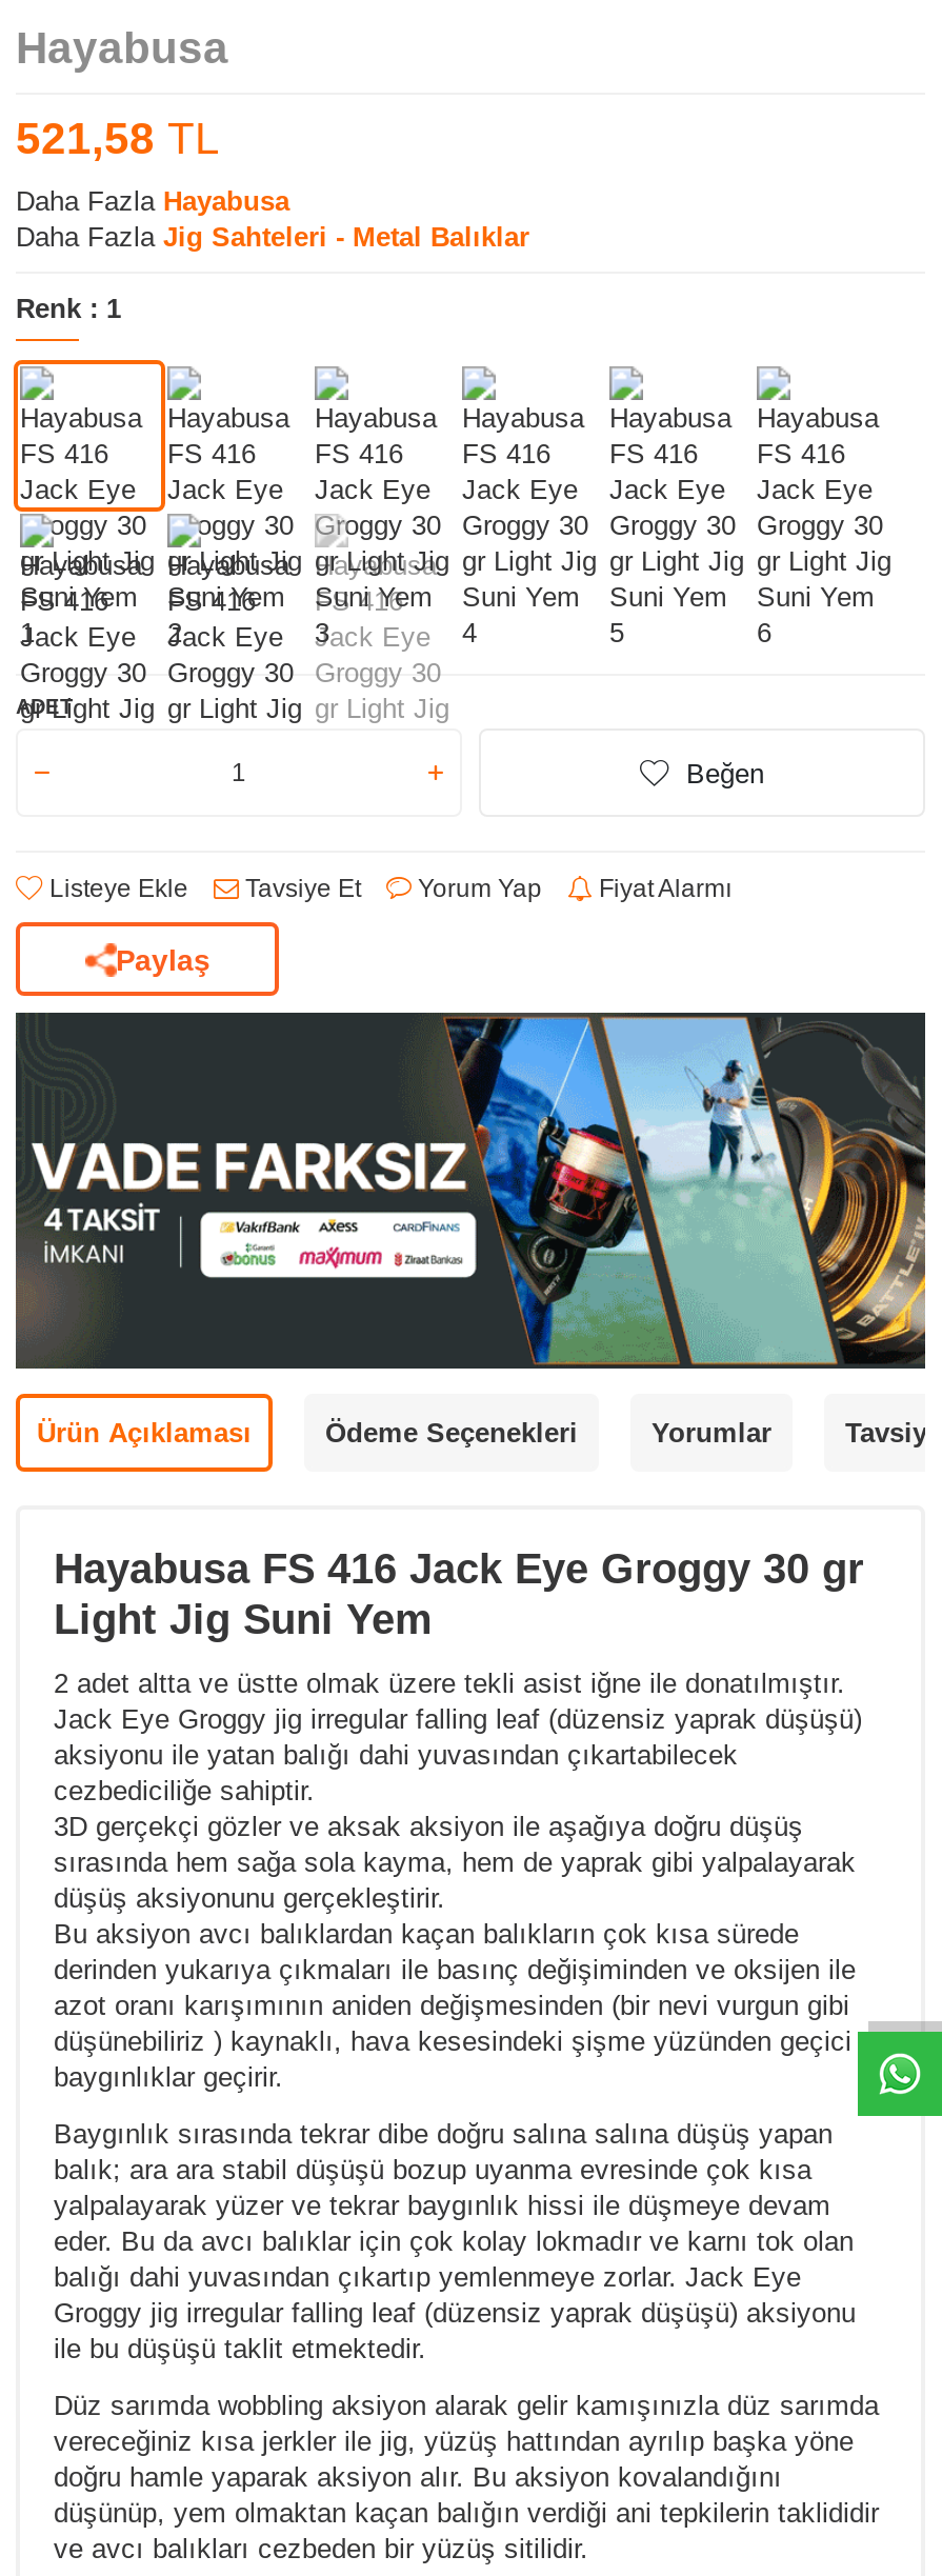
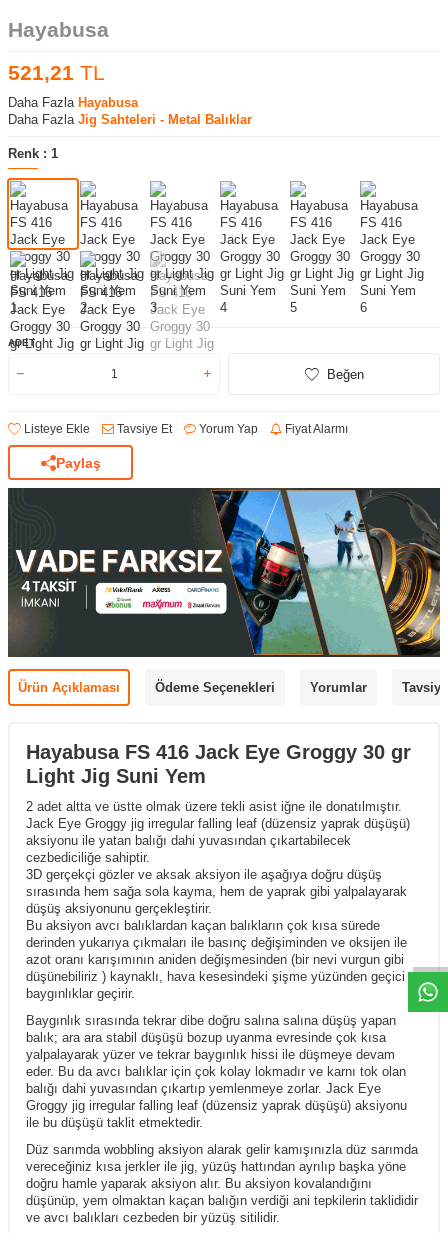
- 521,58 TL
+ 521,21 TL
